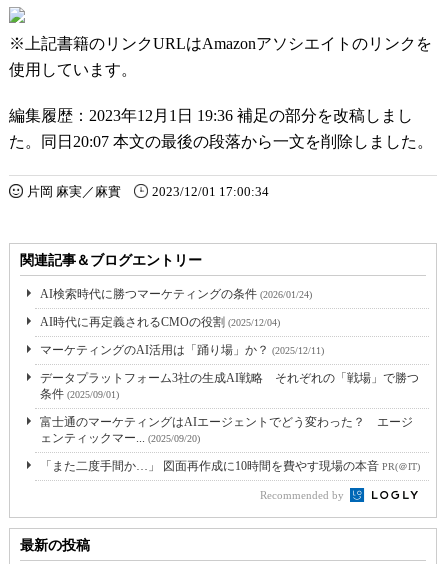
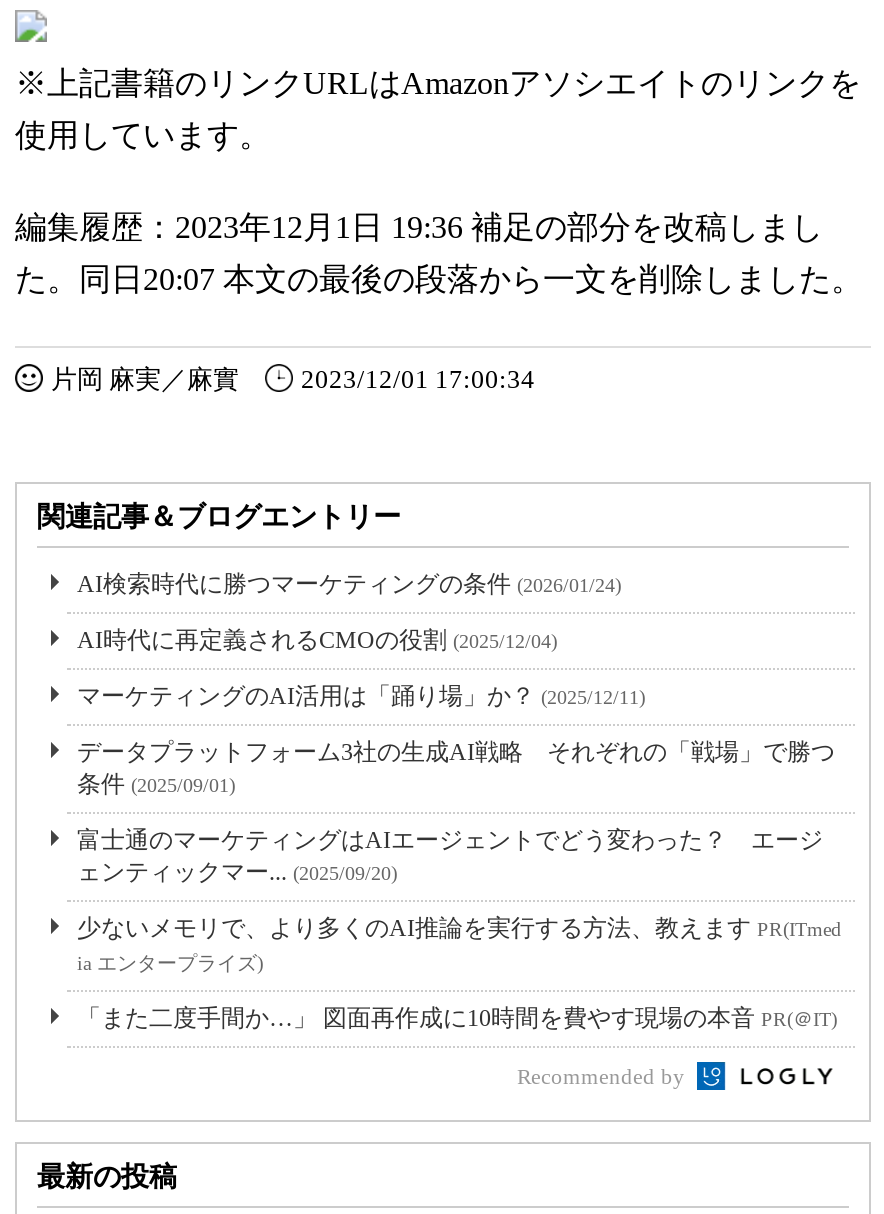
+ 少ないメモリで、より多くのAI推論を実行する方法、教えますPR(ITmed
+ ia エンタープライズ)
